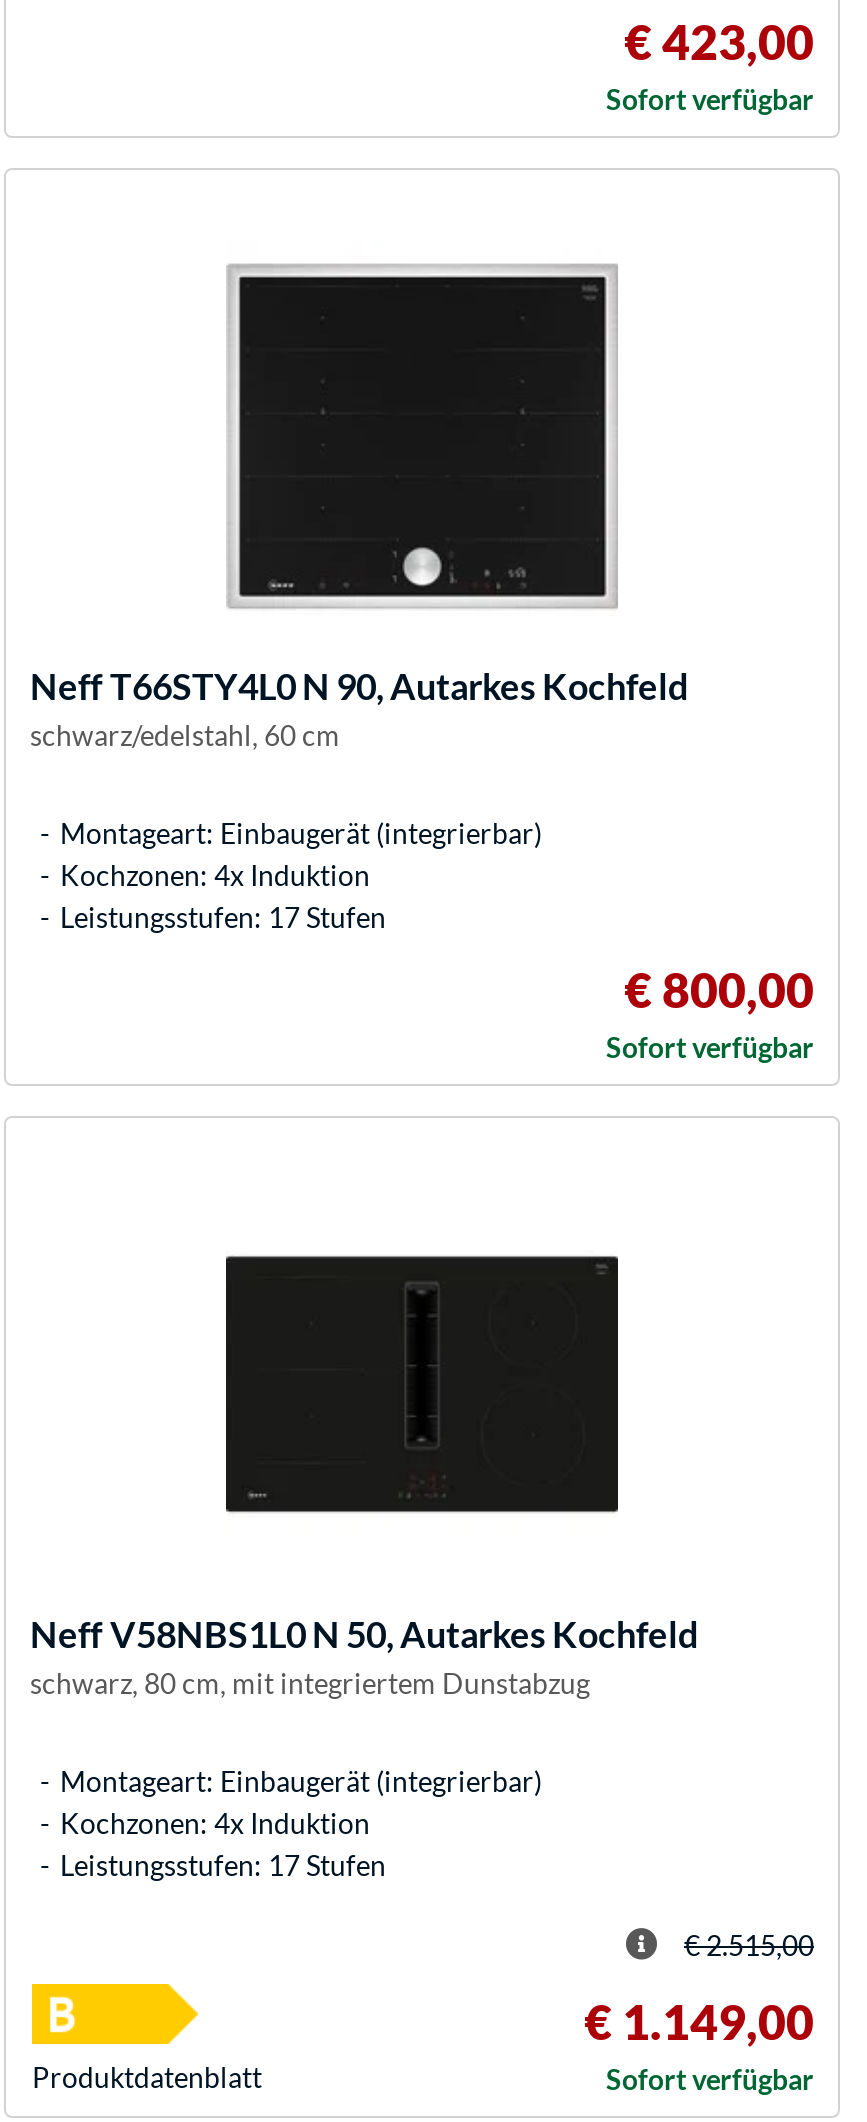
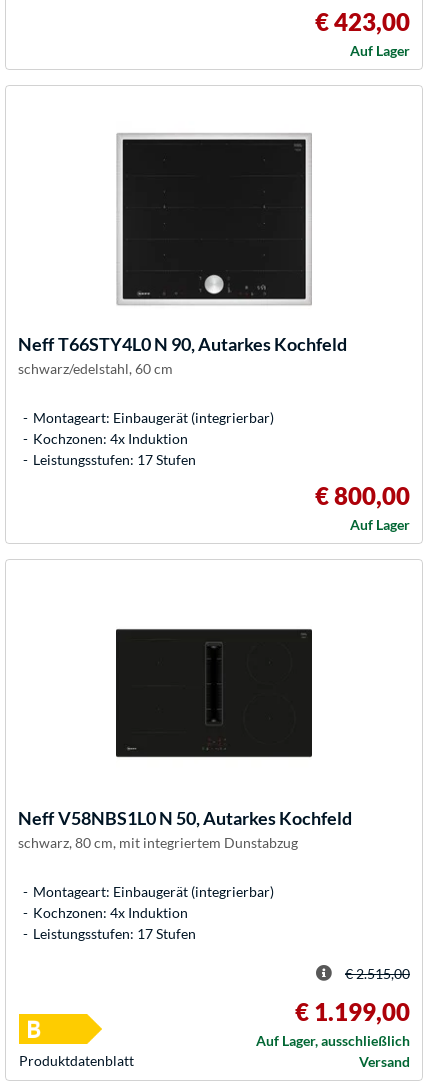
- Sofort verfügbar
+ Auf Lager

- Sofort verfügbar
+ Auf Lager

- € 1.149,00
- Sofort verfügbar
+ € 1.199,00
+ Auf Lager, ausschließlich
+ Versand
